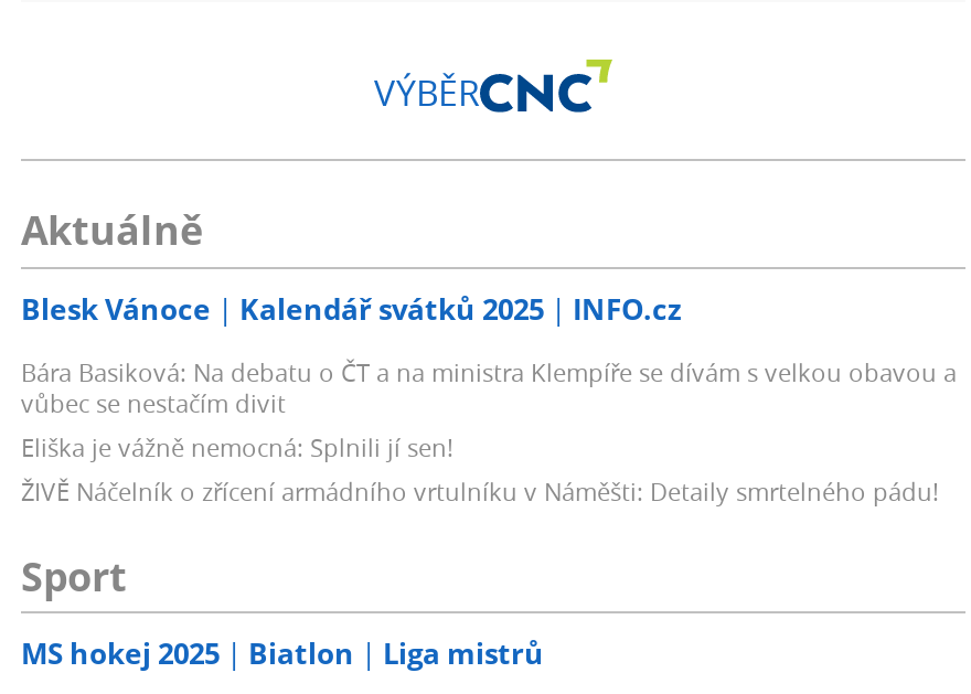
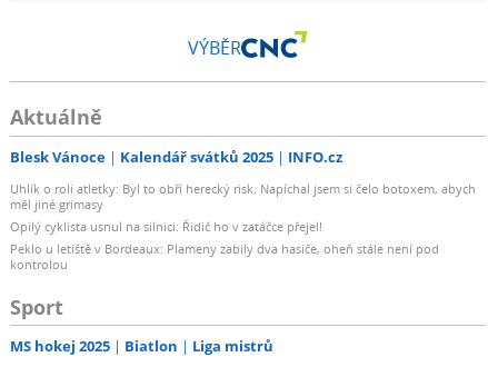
- Bára Basiková: Na debatu o ČT a na ministra Klempíře se dívám s velkou obavou a
- vůbec se nestačím divit
- Eliška je vážně nemocná: Splnili jí sen!
- ŽIVĚ Náčelník o zřícení armádního vrtulníku v Náměšti: Detaily smrtelného pádu!
+ Uhlík o roli atletky: Byl to obří herecký risk. Napíchal jsem si čelo botoxem, abych
+ měl jiné grimasy
+ Opilý cyklista usnul na silnici: Řidič ho v zatáčce přejel!
+ Peklo u letiště v Bordeaux: Plameny zabily dva hasiče, oheň stále není pod
+ kontrolou
